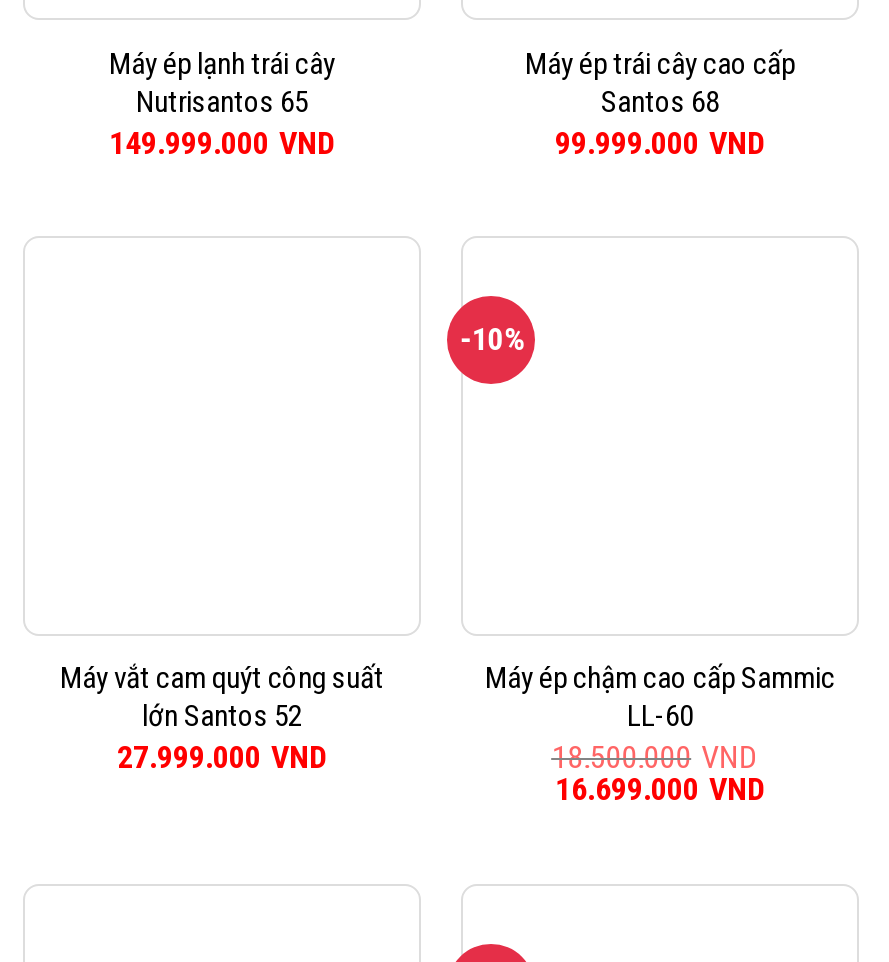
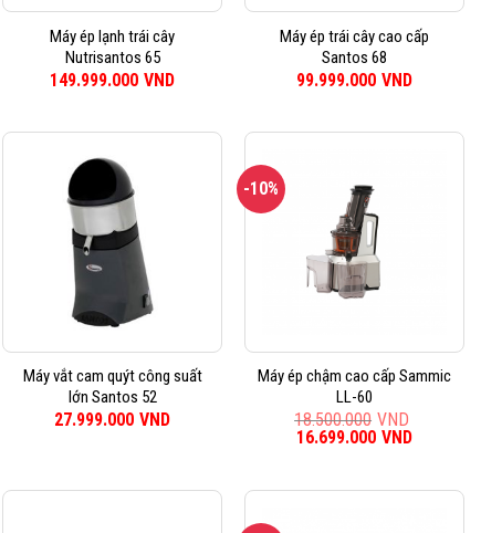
+ [image]

+ [image]
